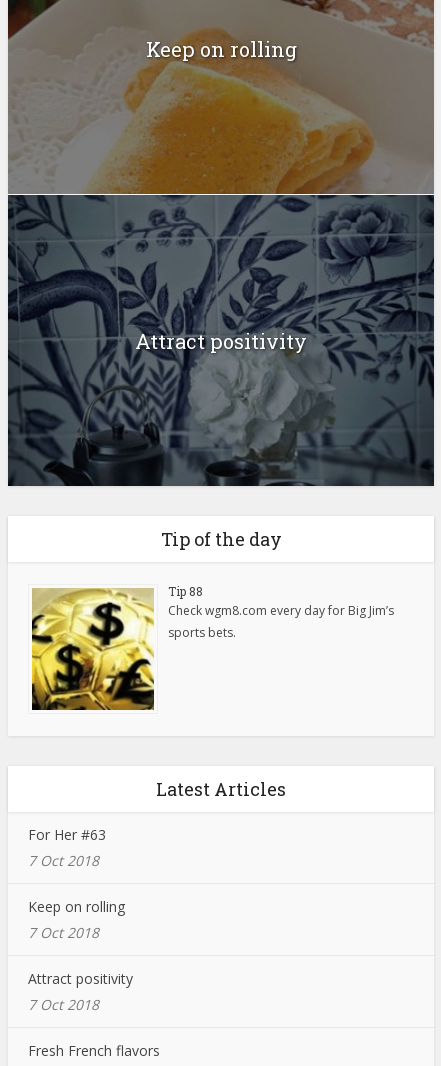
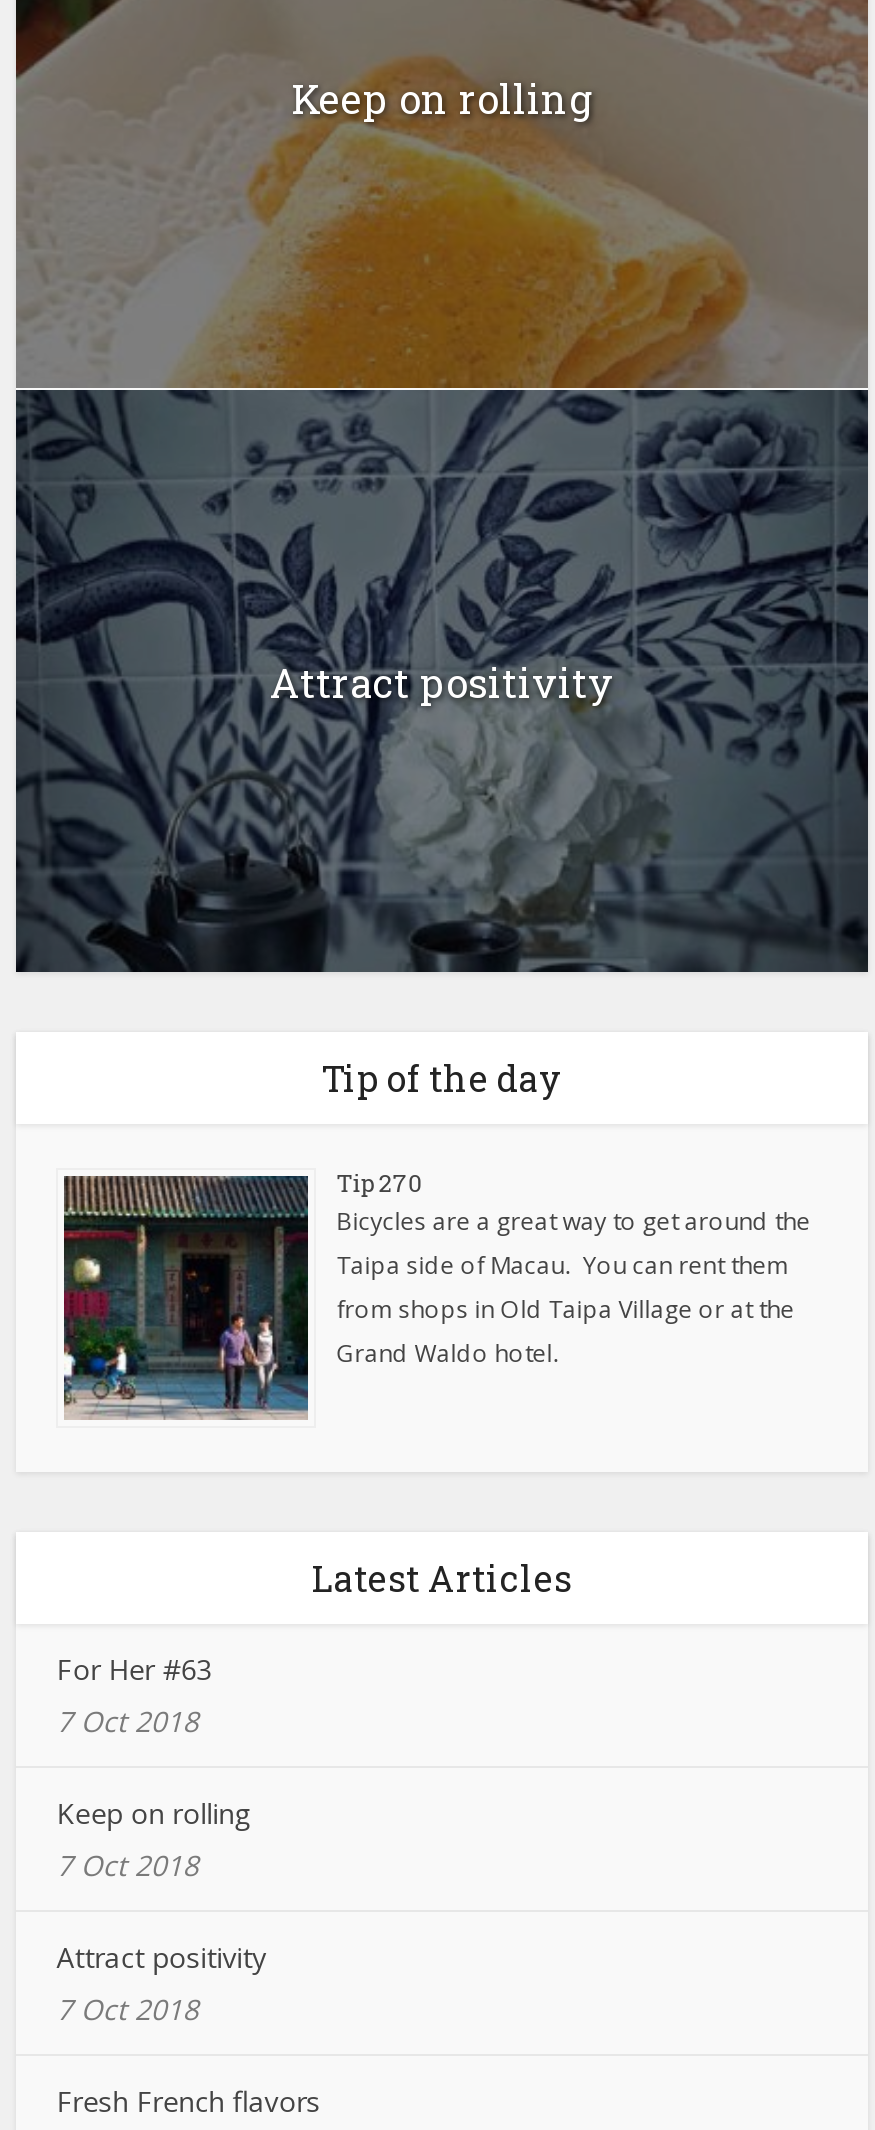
- [image]
- Tip 88
- Check wgm8.com every day for Big Jim’s
- sports bets.
+ [image]
+ Tip 270
+ Bicycles are a great way to get around the
+ Taipa side of Macau. You can rent them
+ from shops in Old Taipa Village or at the
+ Grand Waldo hotel.
